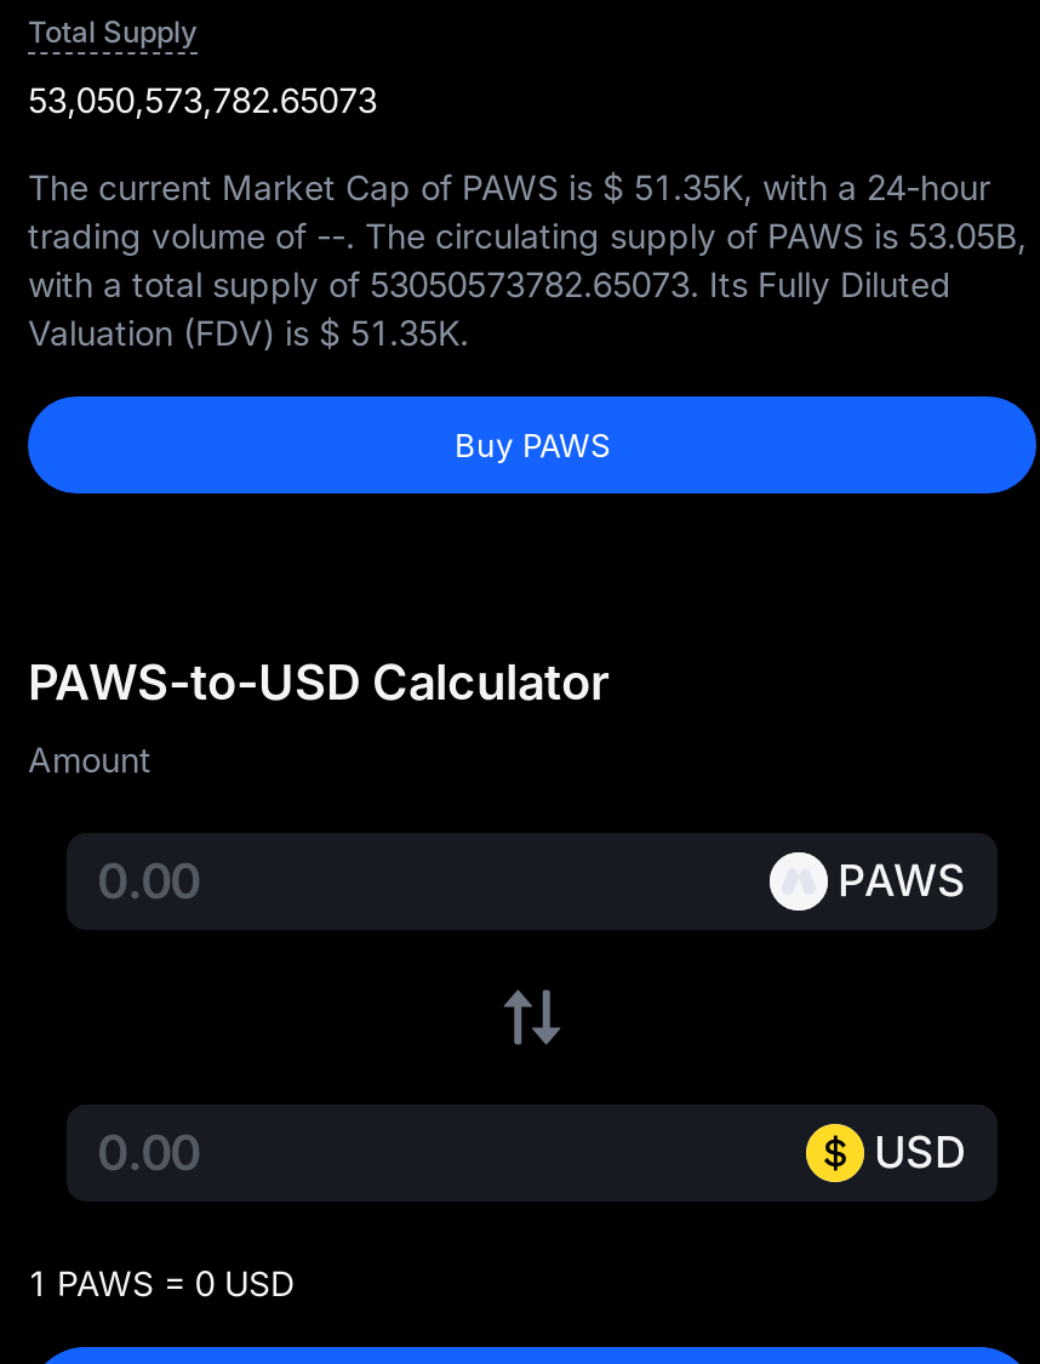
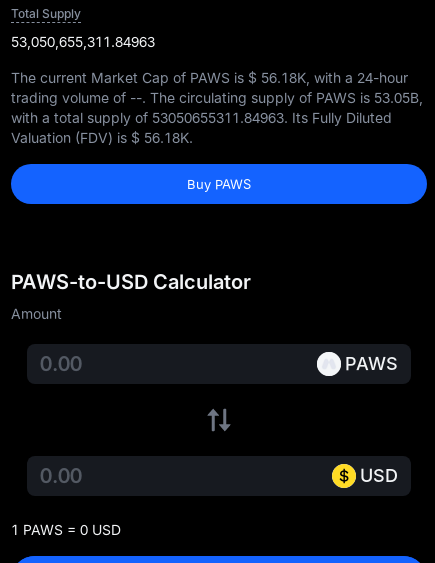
- 53,050,573,782.65073
+ 53,050,655,311.84963

- The current Market Cap of PAWS is $ 51.35K, with a 24-hour
+ The current Market Cap of PAWS is $ 56.18K, with a 24-hour

- with a total supply of 53050573782.65073. Its Fully Diluted
+ with a total supply of 53050655311.84963. Its Fully Diluted

- Valuation (FDV) is $ 51.35K.
+ Valuation (FDV) is $ 56.18K.
